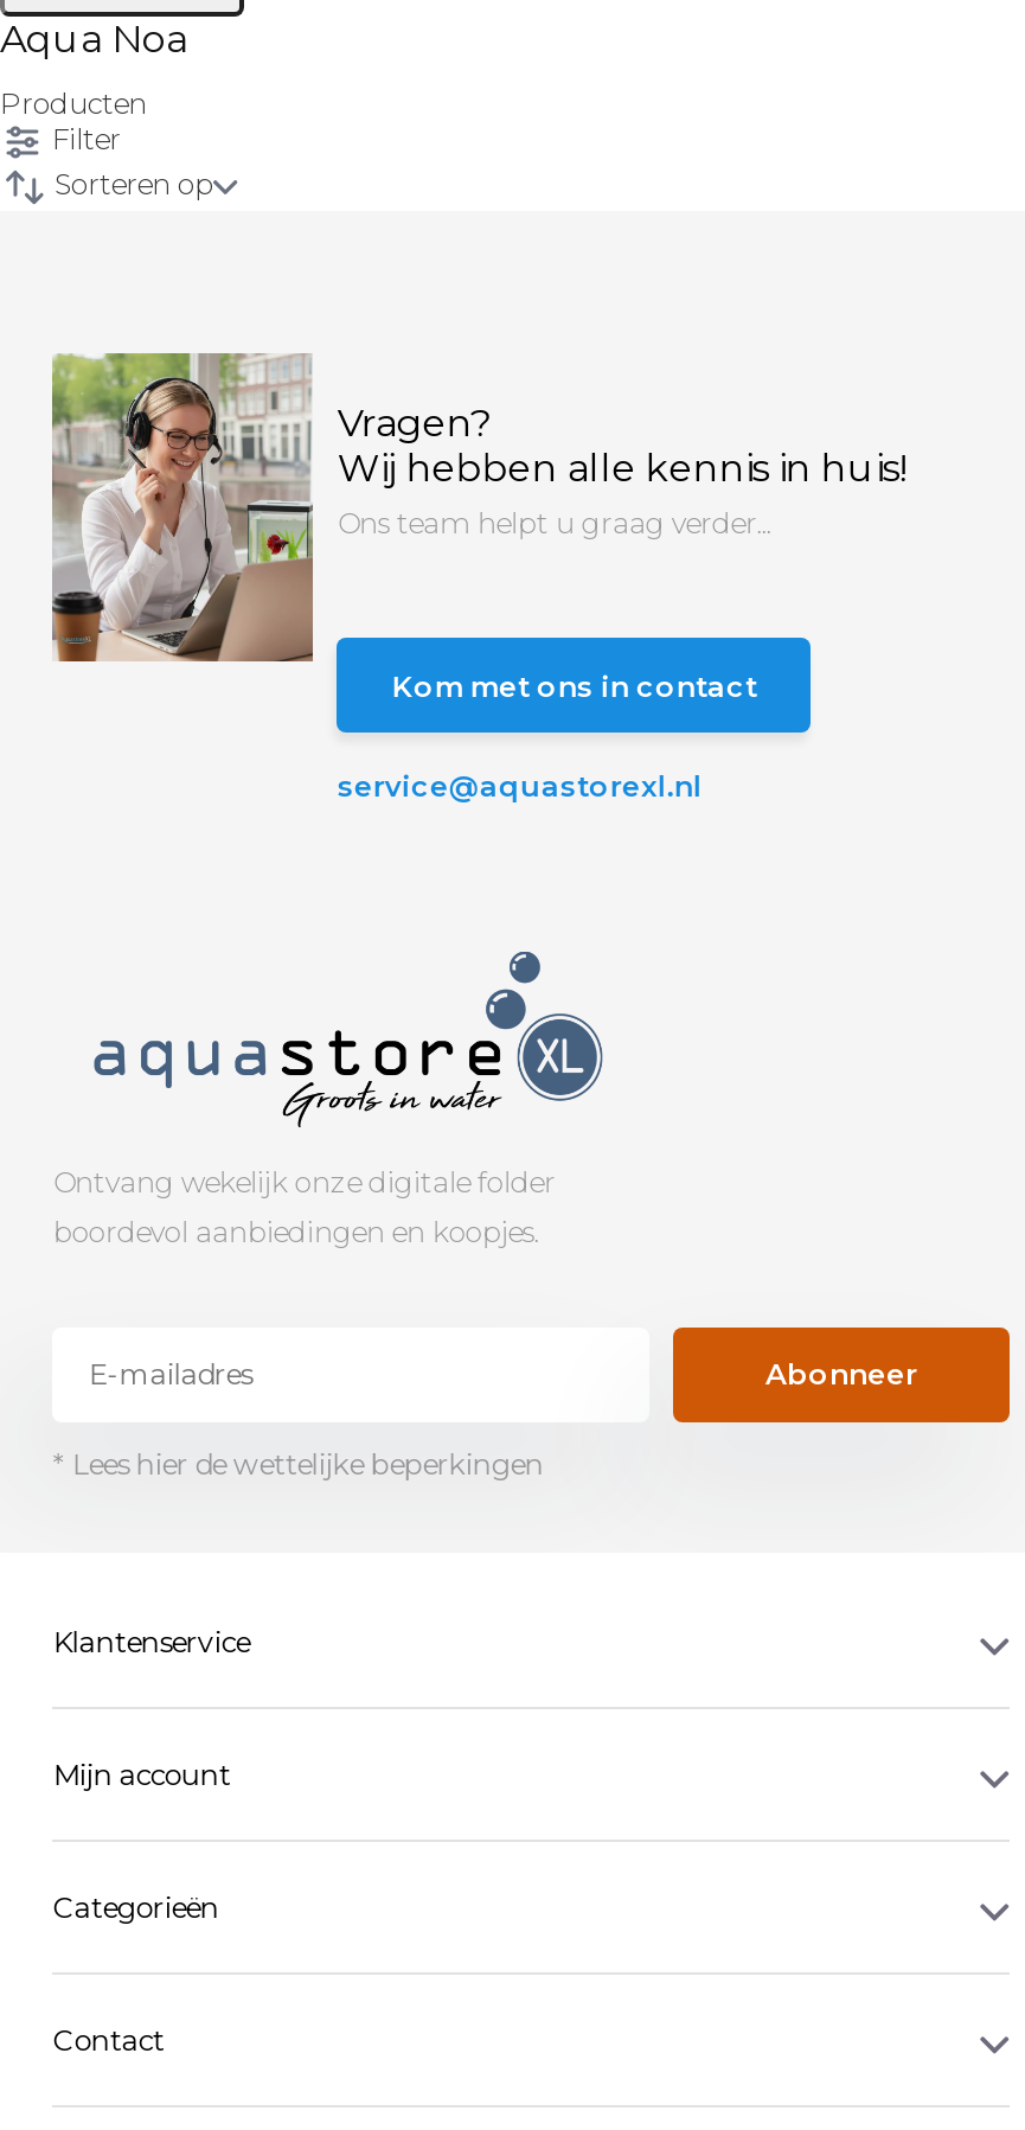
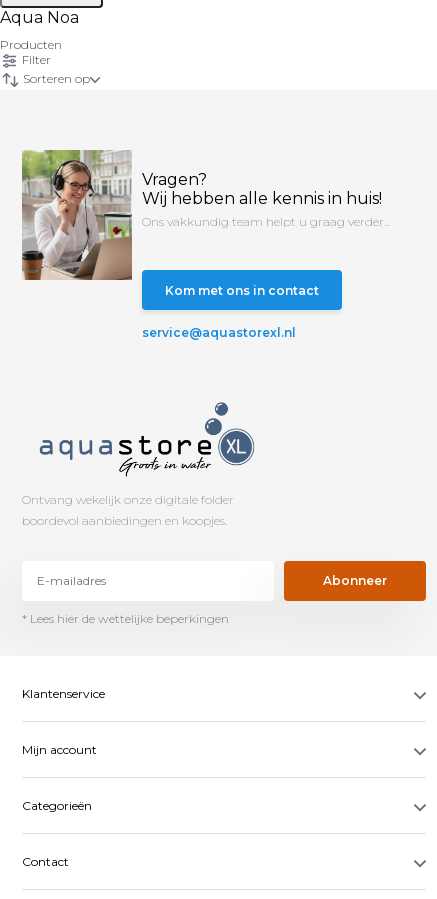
- Ons team helpt u graag verder...
+ Ons vakkundig team helpt u graag verder...
